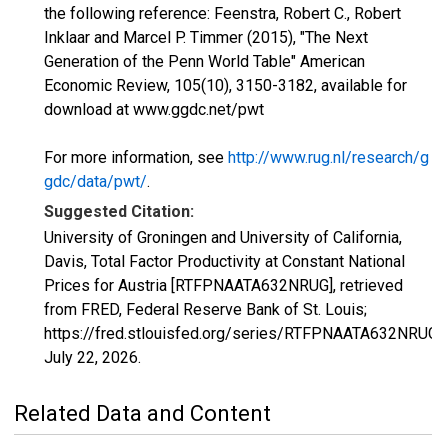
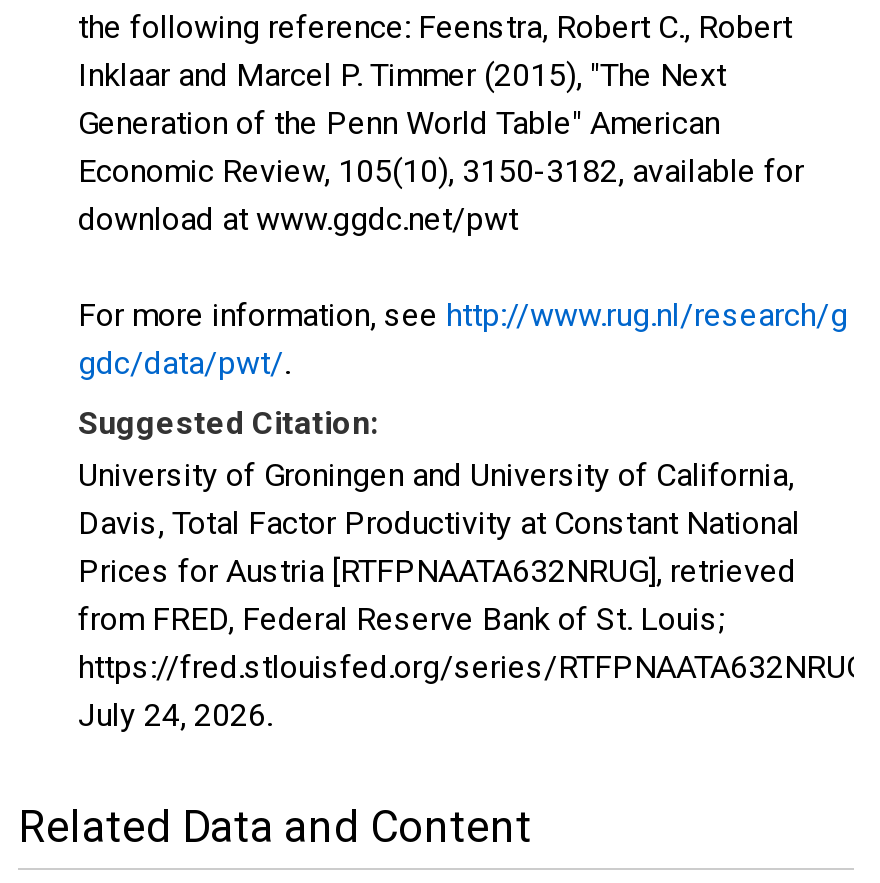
- July 22, 2026.
+ July 24, 2026.
